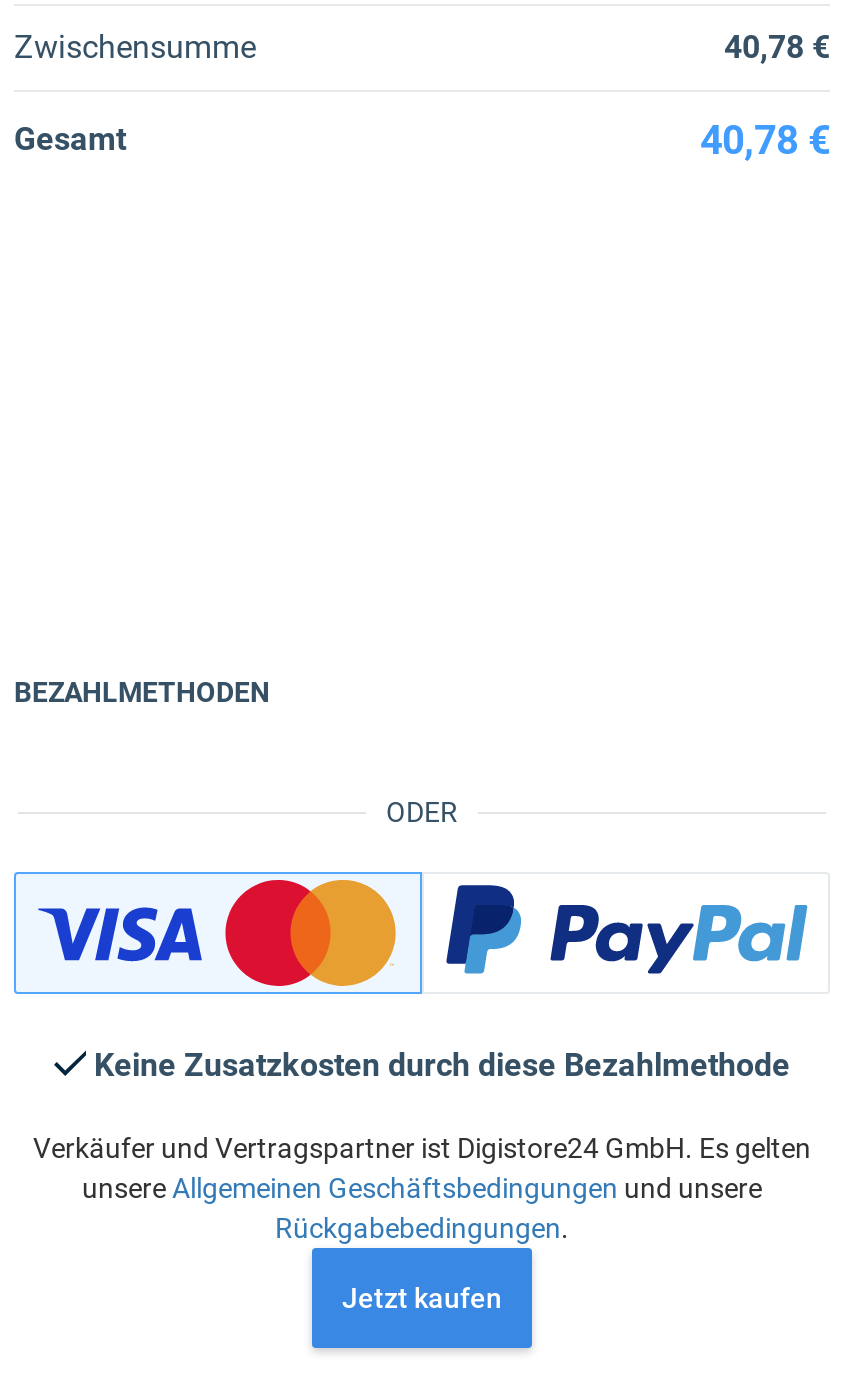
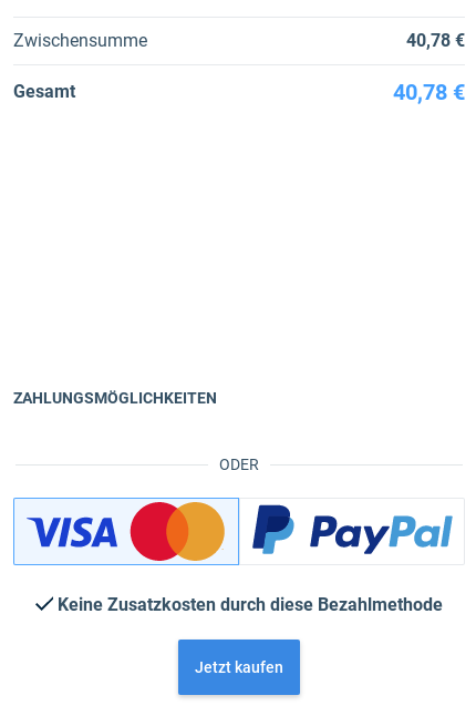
- BEZAHLMETHODEN
+ ZAHLUNGSMÖGLICHKEITEN

- Verkäufer und Vertragspartner ist Digistore24 GmbH. Es gelten
- unsere Allgemeinen Geschäftsbedingungen und unsere
- Rückgabebedingungen.
